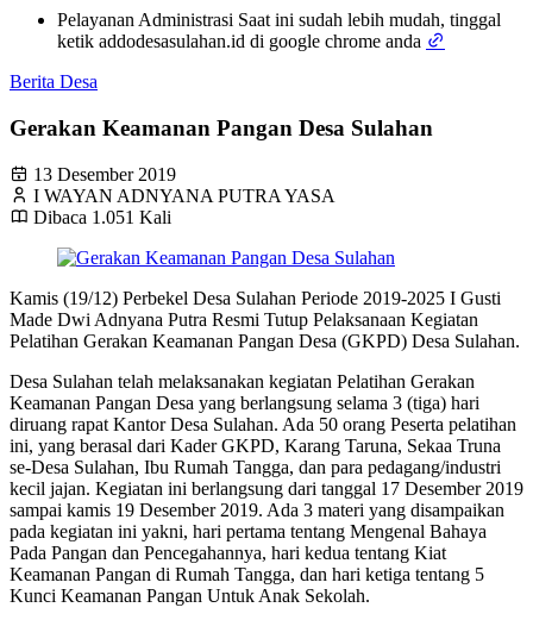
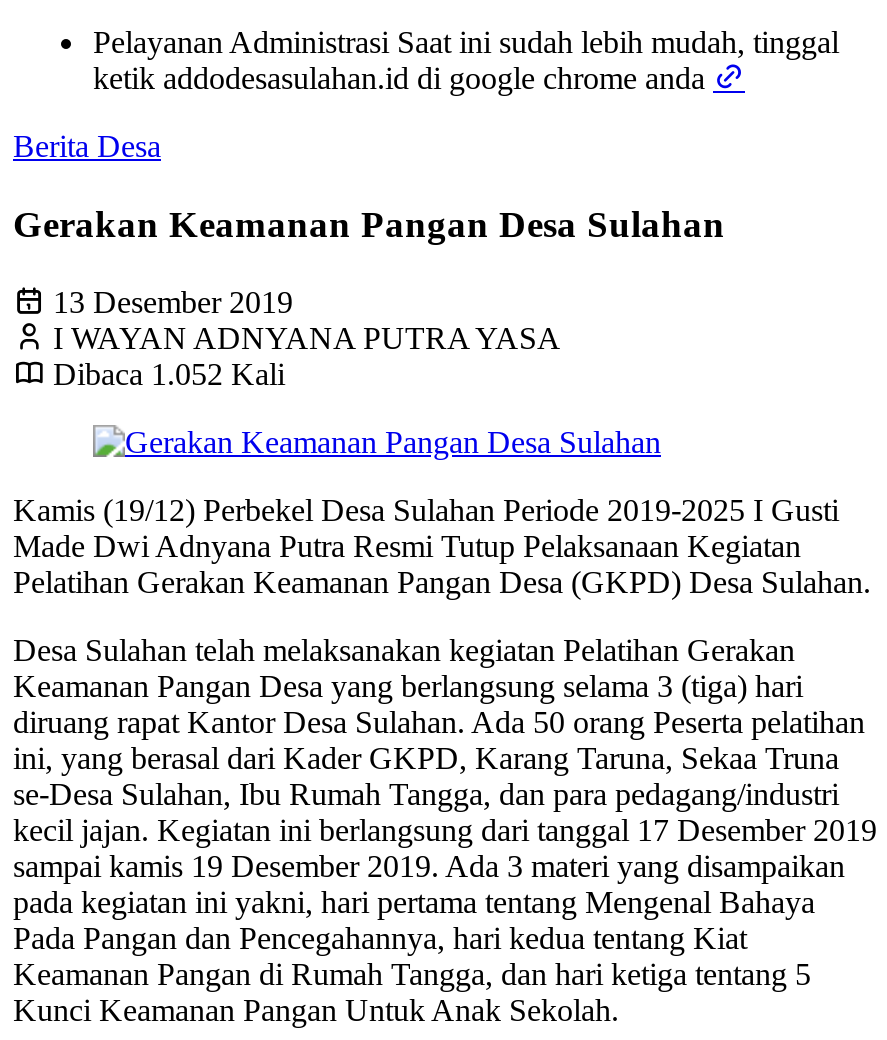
- Dibaca 1.051 Kali
+ Dibaca 1.052 Kali
